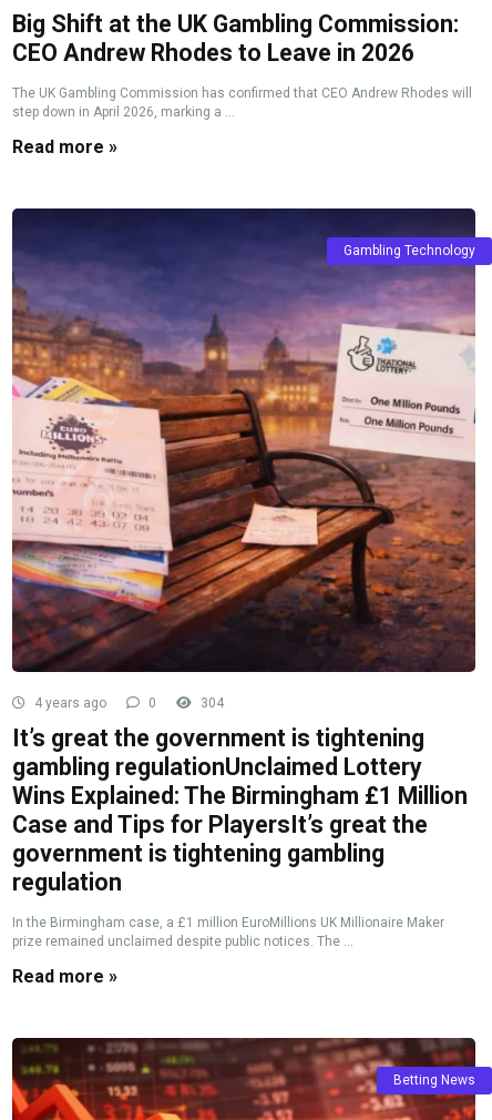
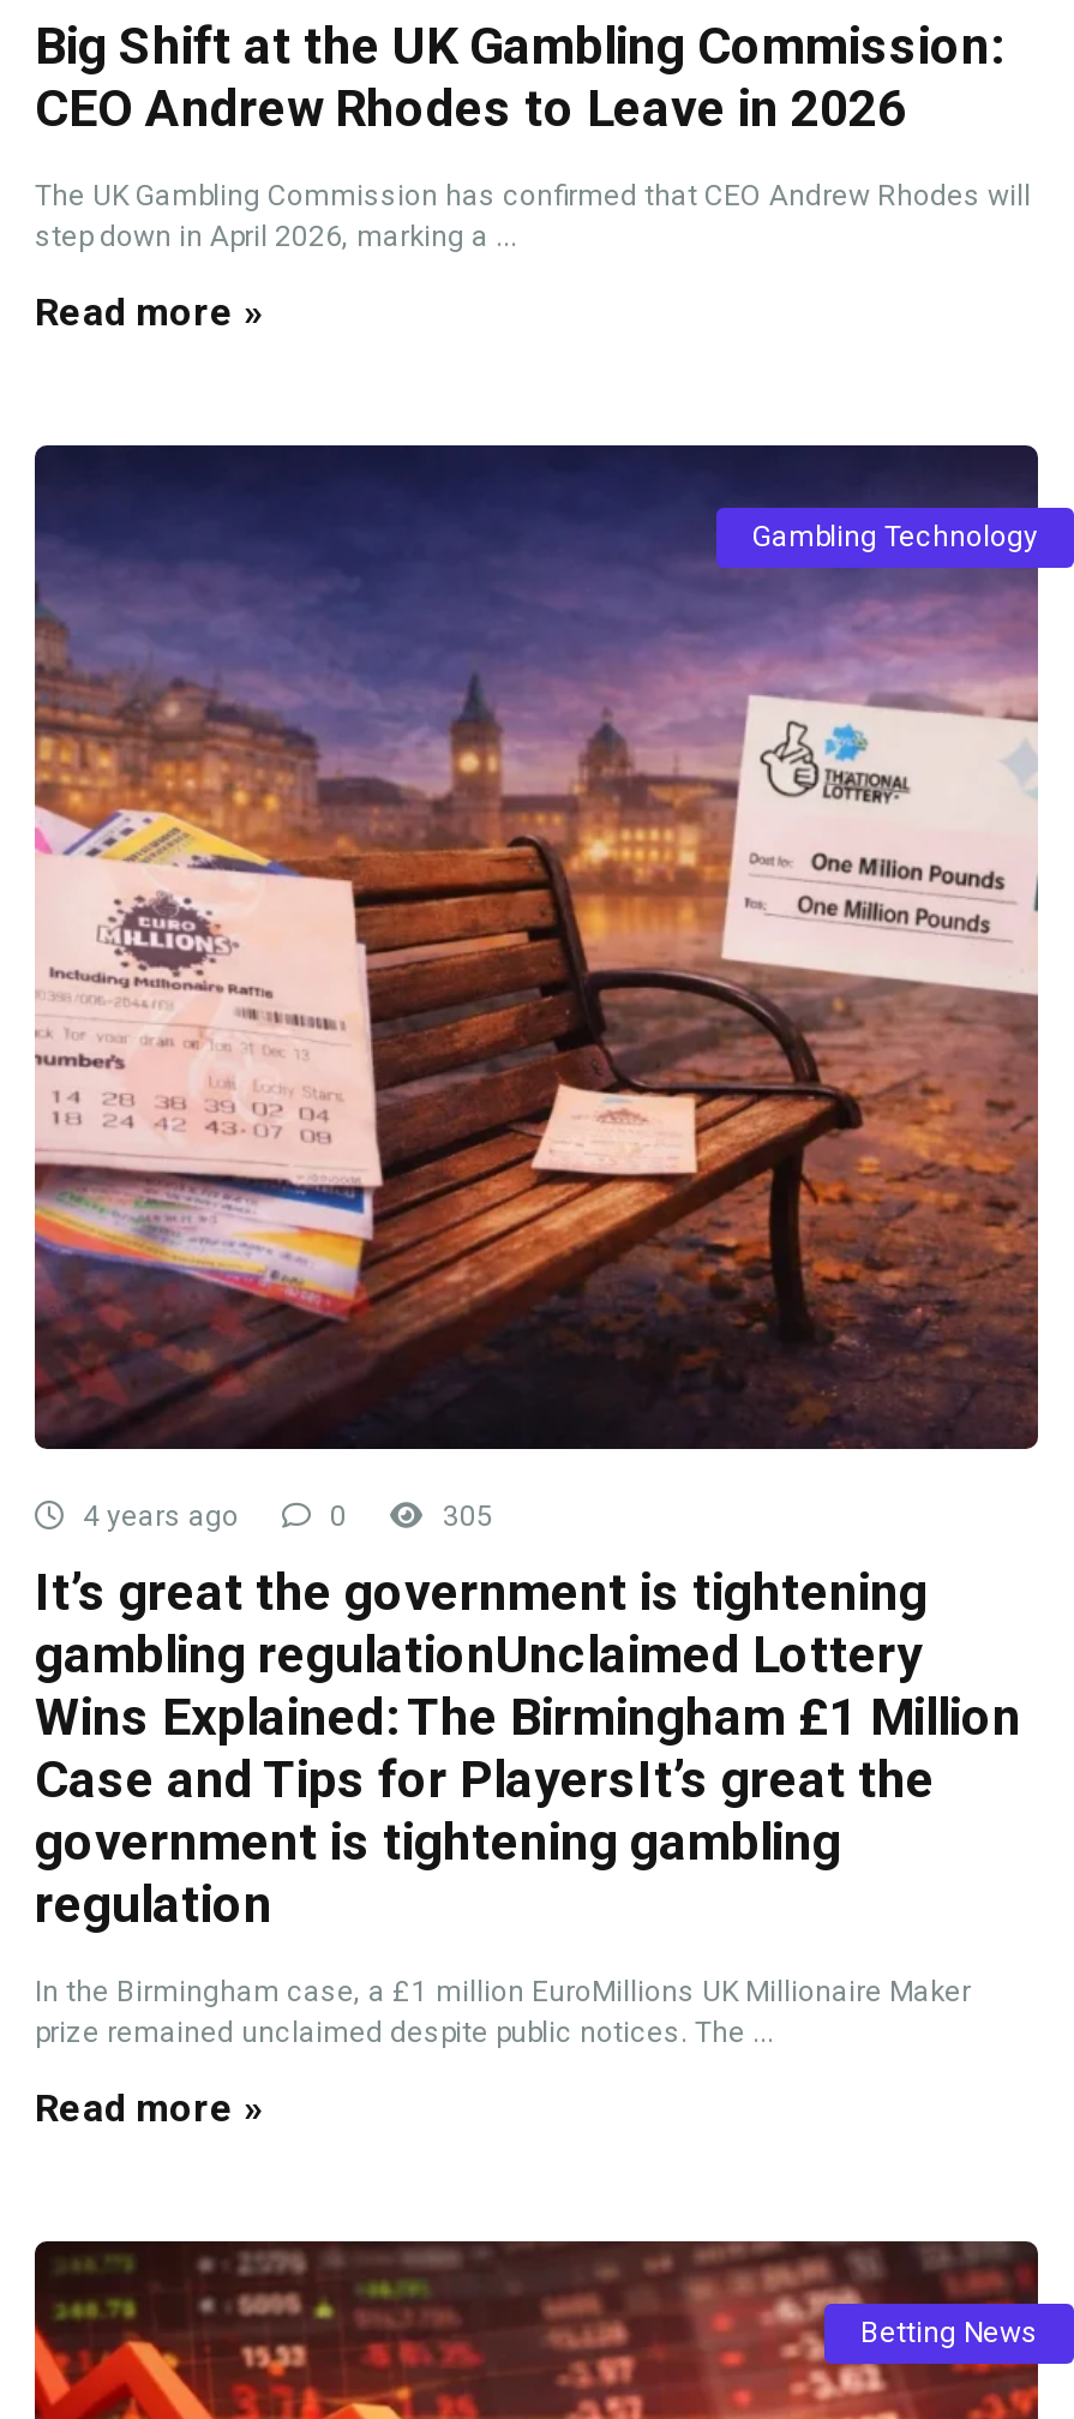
- 304
+ 305
